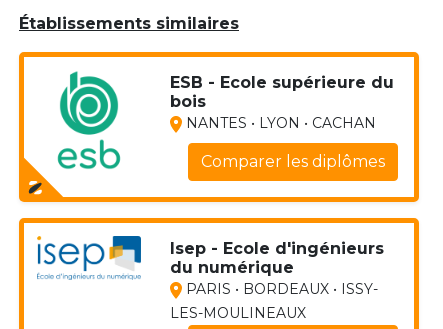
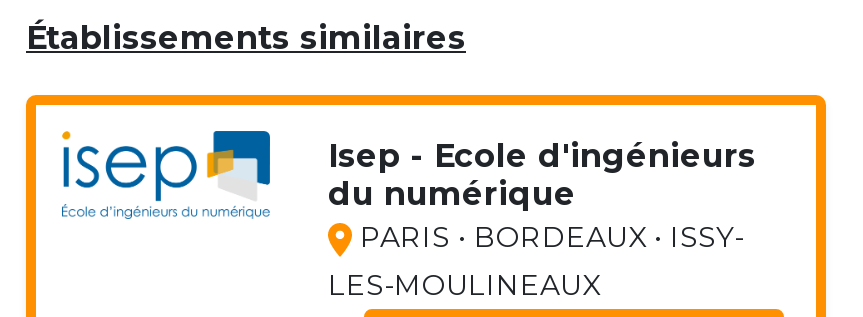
- [image]
- ESB - Ecole supérieure du
- bois
- NANTES • LYON • CACHAN
- Comparer les diplômes
